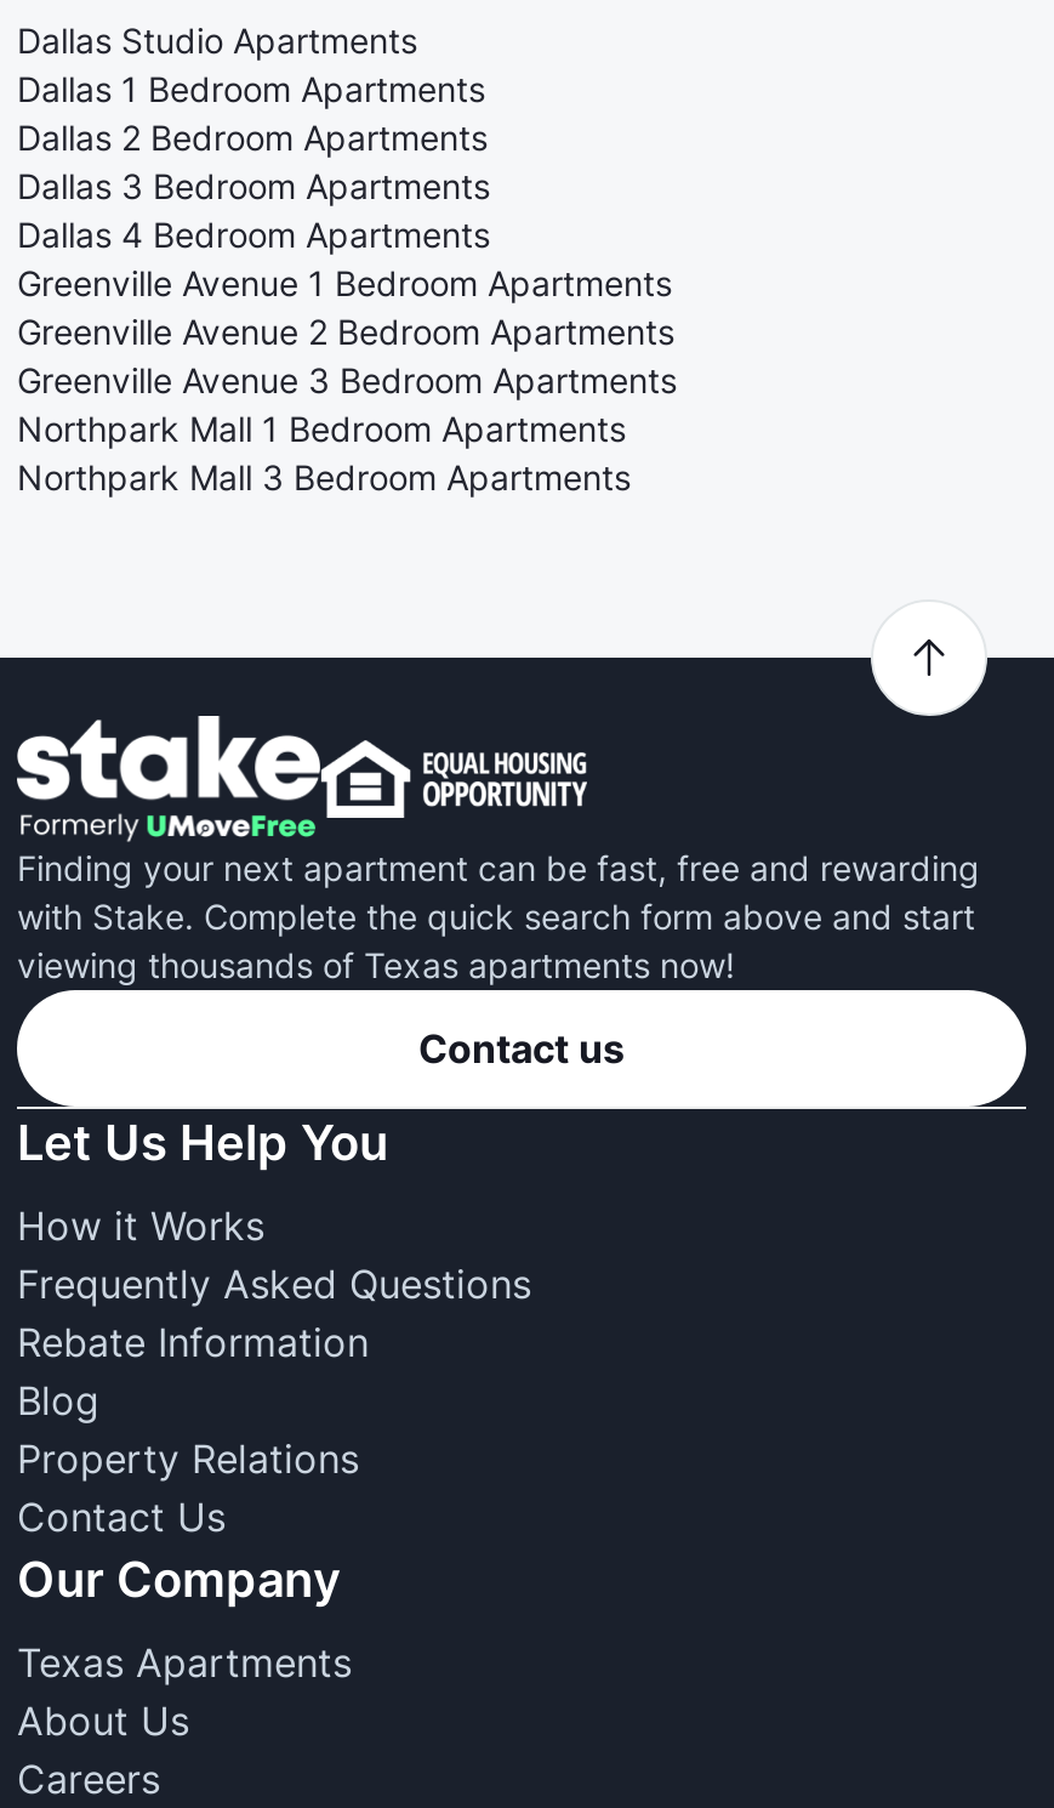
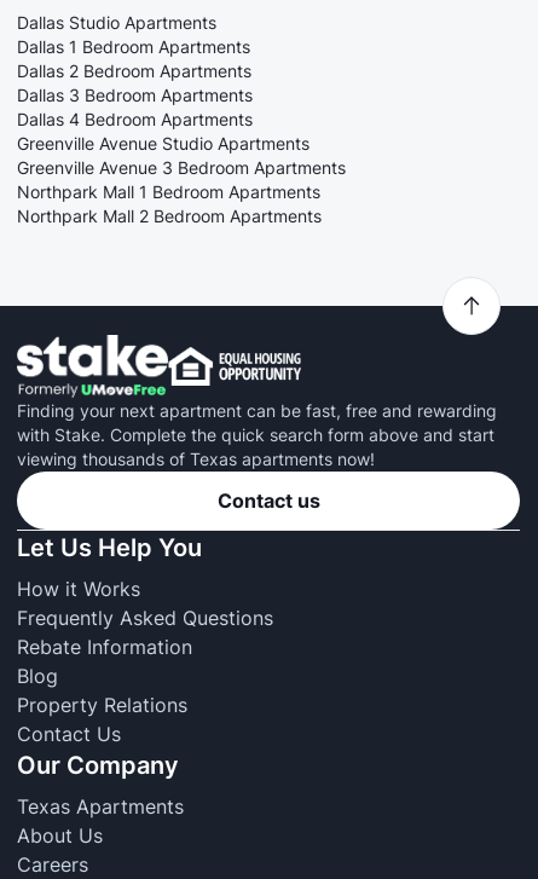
- Greenville Avenue 1 Bedroom Apartments
- Greenville Avenue 2 Bedroom Apartments
+ Greenville Avenue Studio Apartments

- Northpark Mall 3 Bedroom Apartments
+ Northpark Mall 2 Bedroom Apartments
